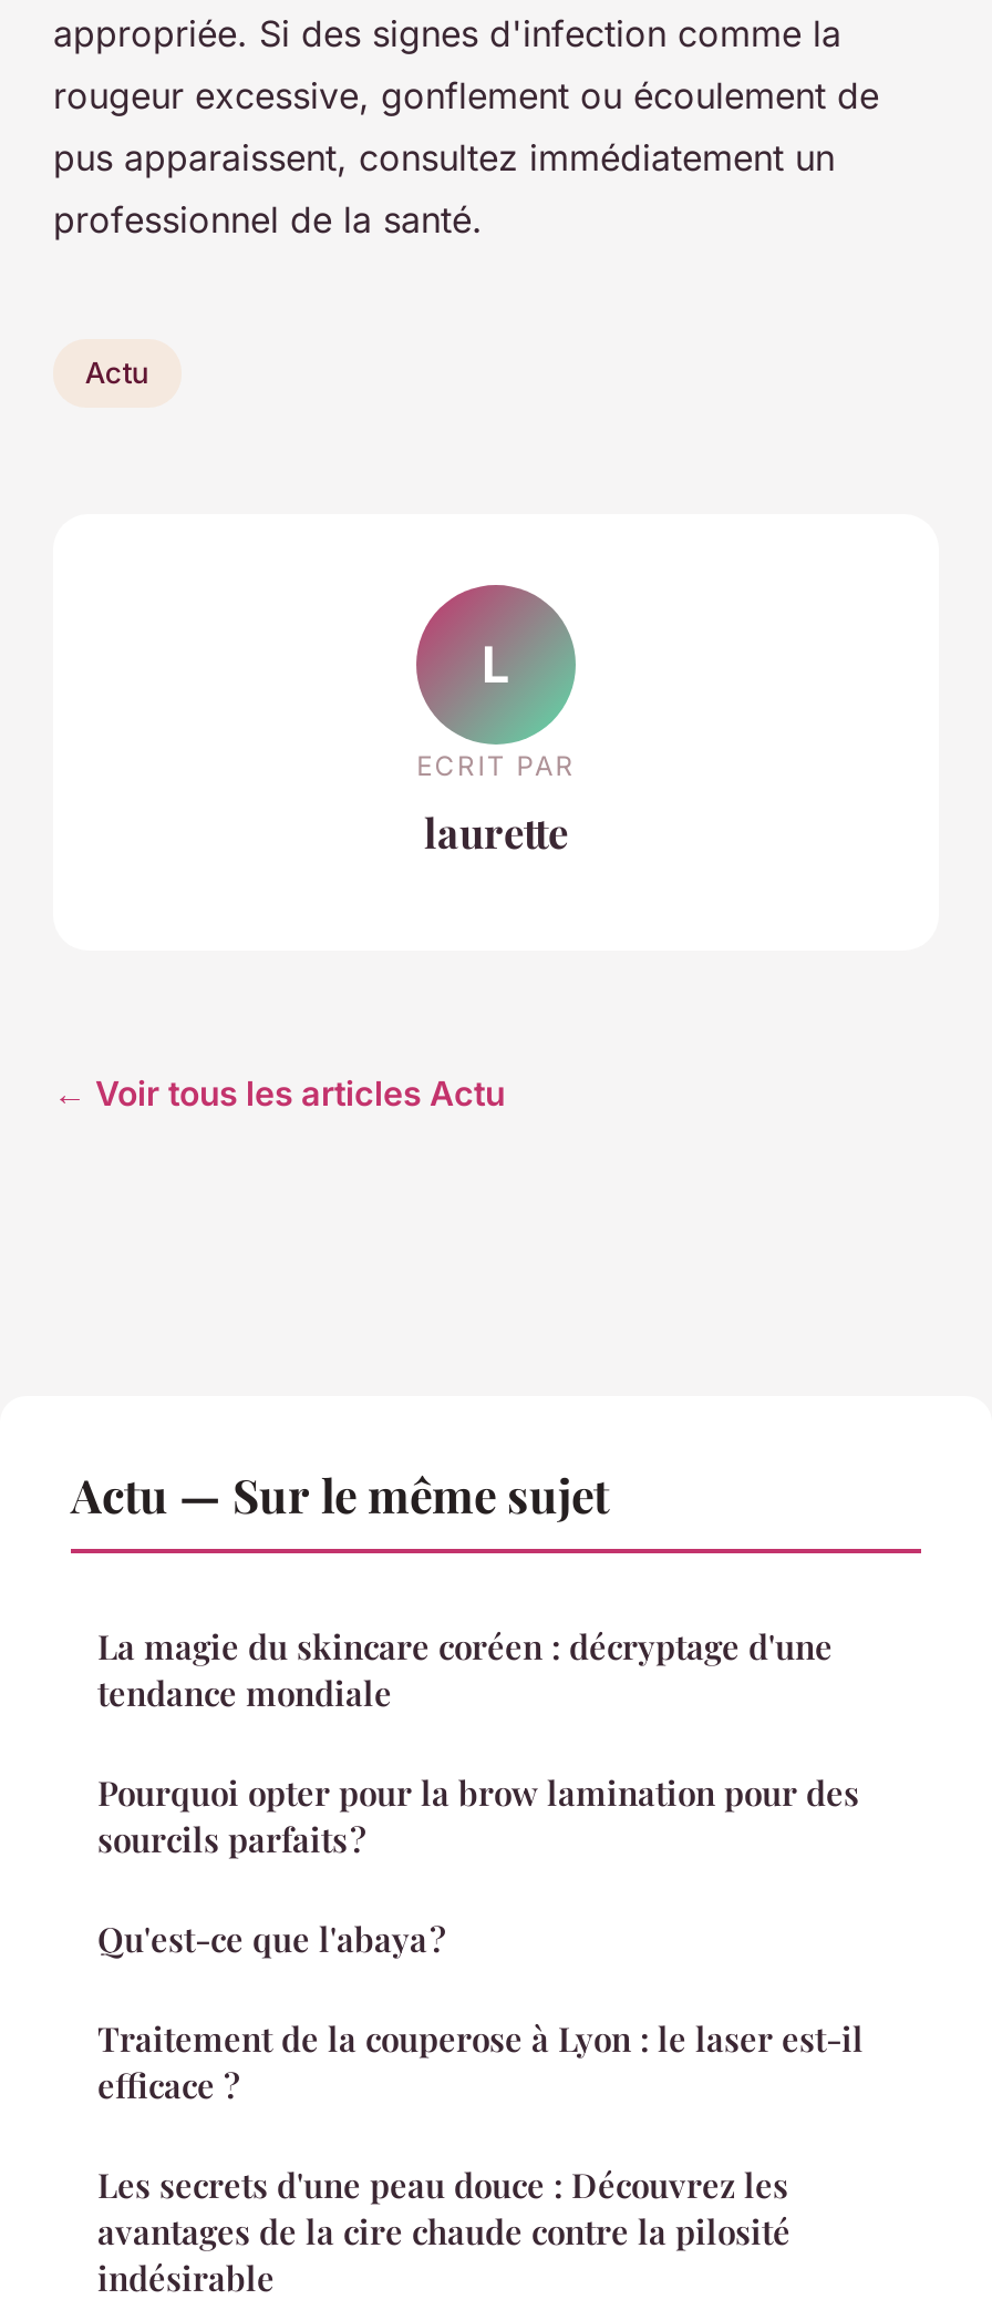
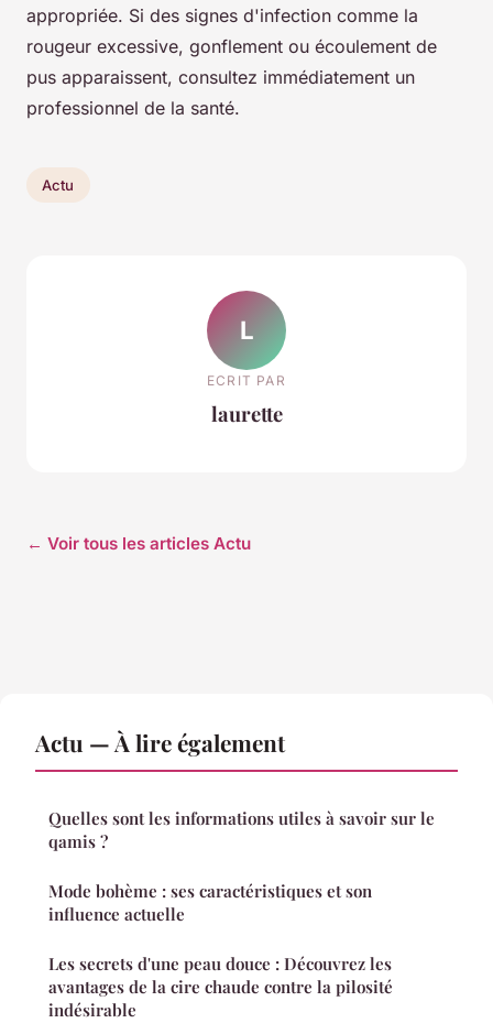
- Actu — Sur le même sujet
- La magie du skincare coréen : décryptage d'une
- tendance mondiale
- Pourquoi opter pour la brow lamination pour des
- sourcils parfaits ?
- Qu'est-ce que l'abaya ?
- Traitement de la couperose à Lyon : le laser est-il
- efficace ?
+ Actu — À lire également
+ Quelles sont les informations utiles à savoir sur le
+ qamis ?
+ Mode bohème : ses caractéristiques et son
+ influence actuelle
